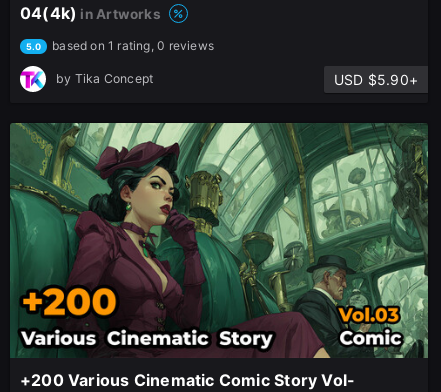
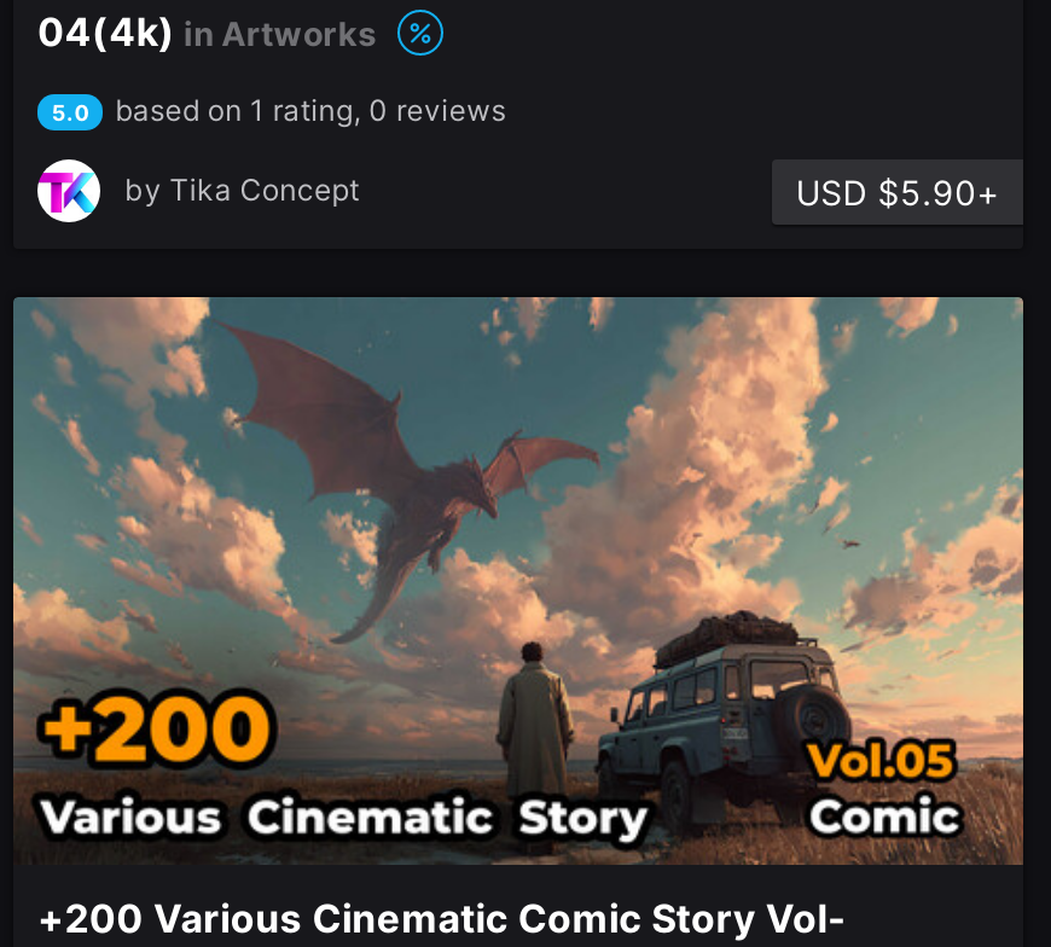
- [image]
+ [image]
